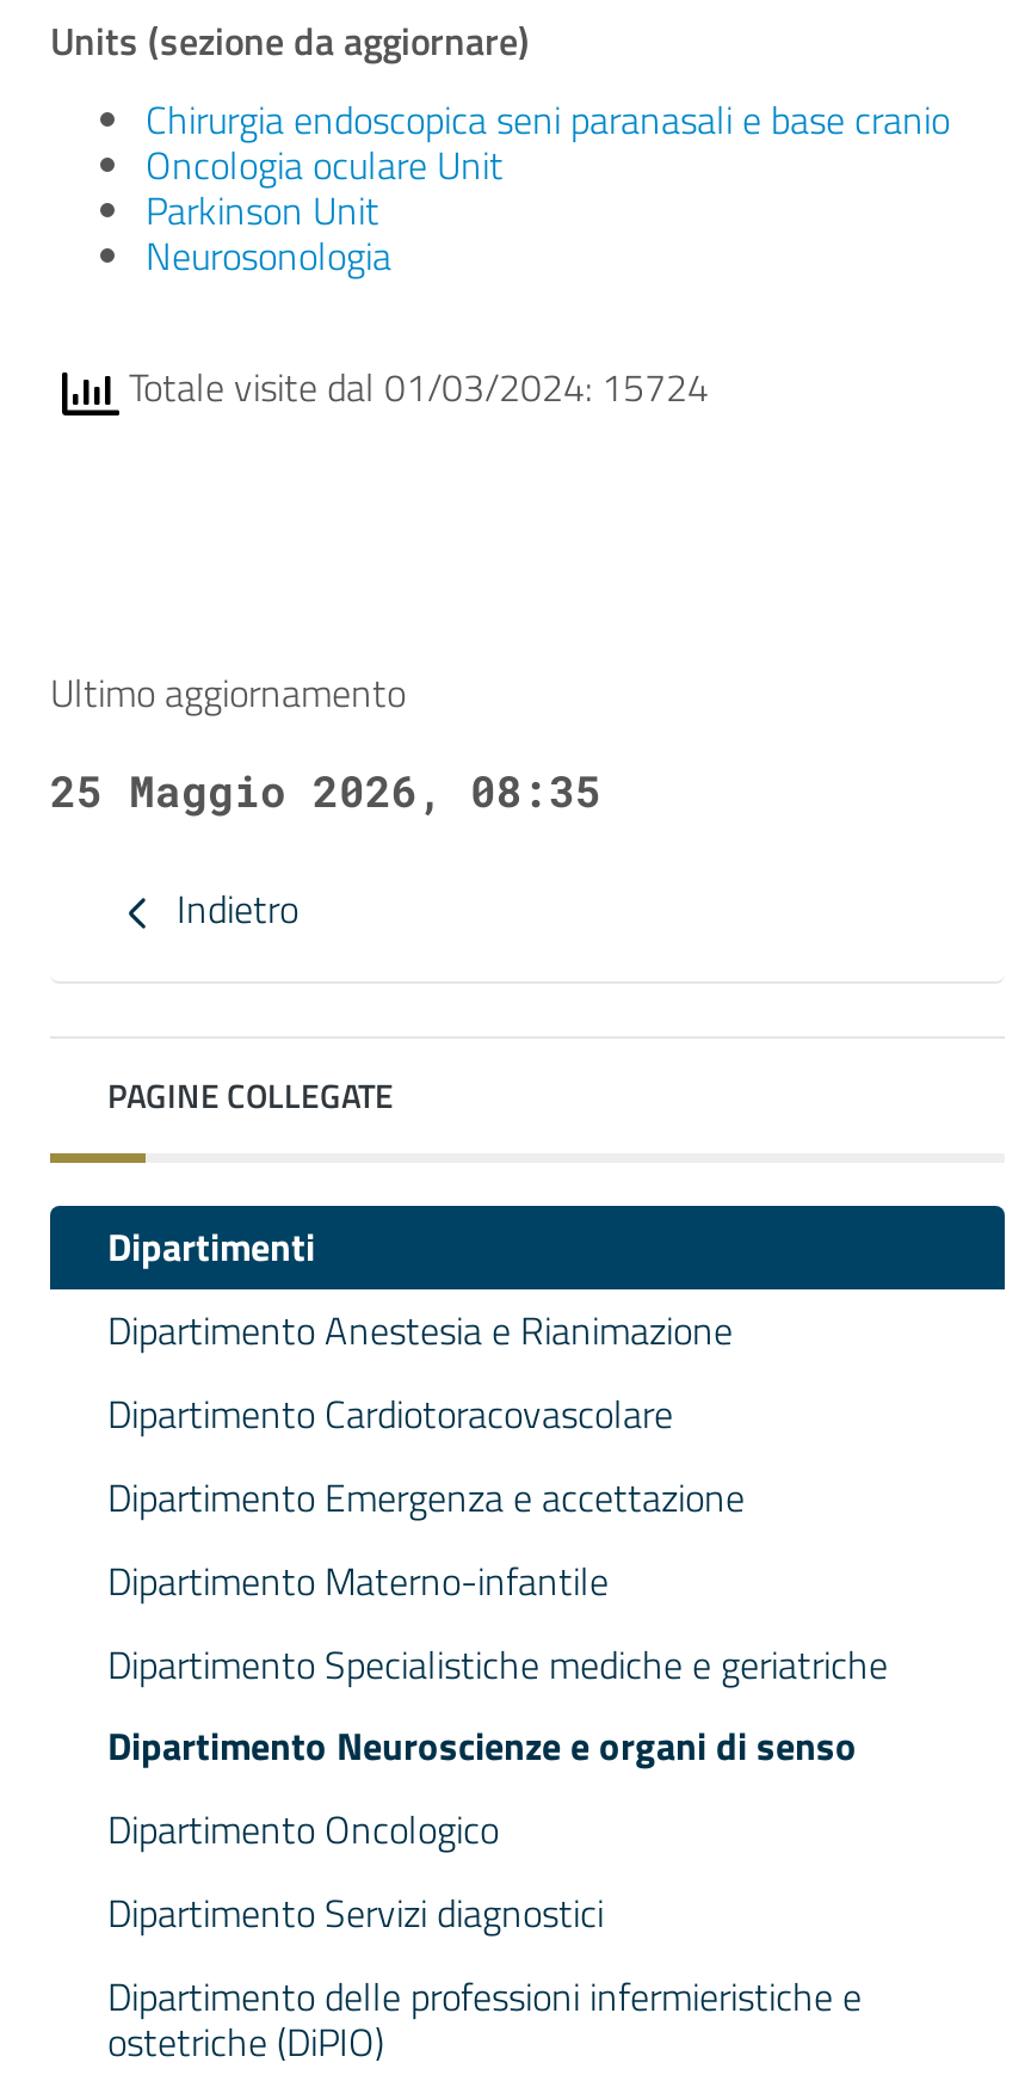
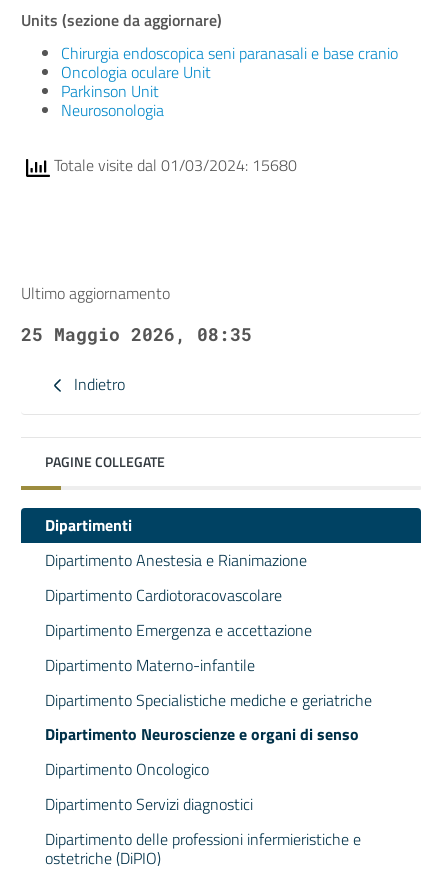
- Totale visite dal 01/03/2024: 15724
+ Totale visite dal 01/03/2024: 15680
